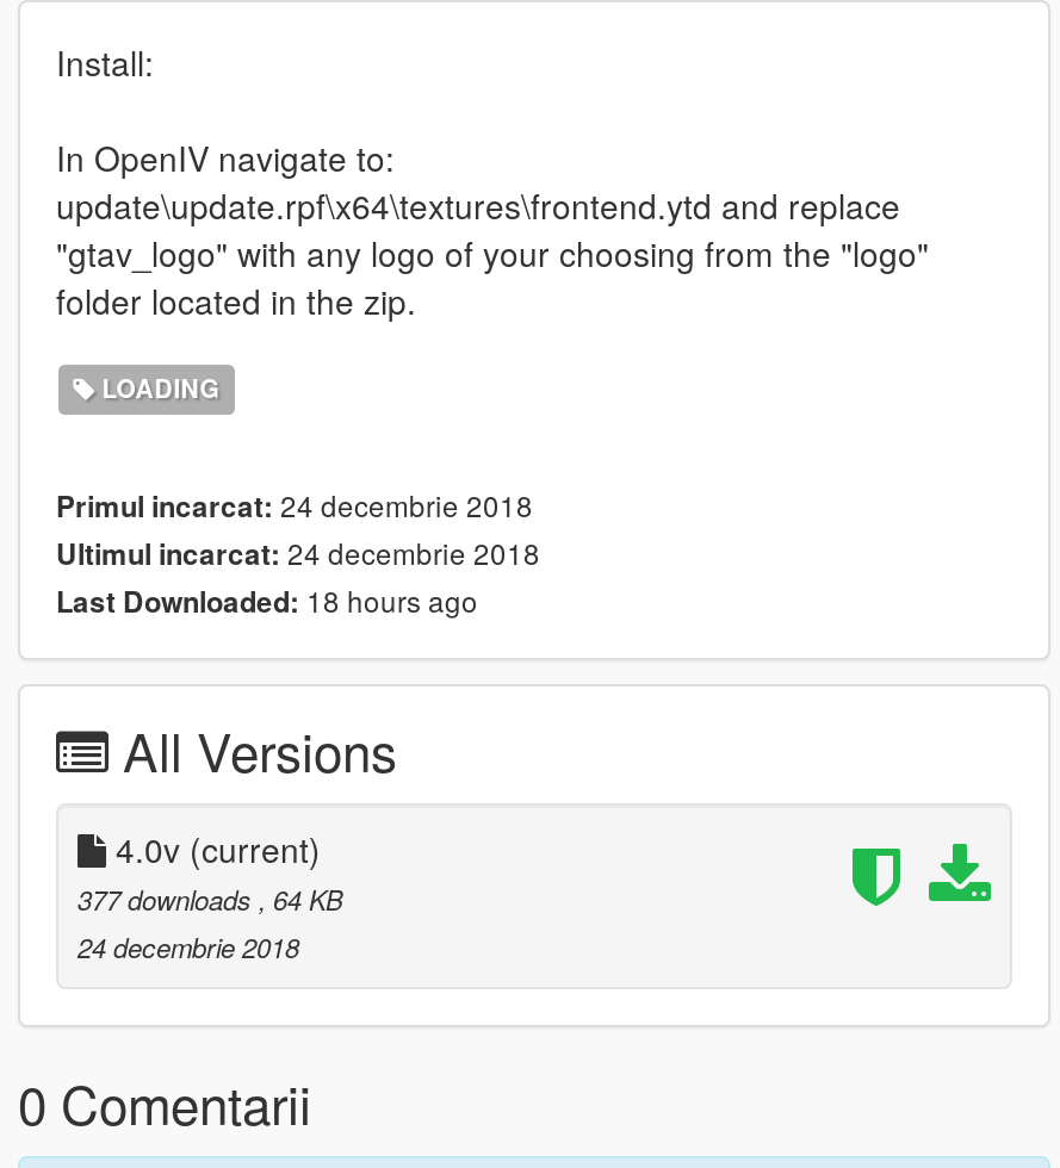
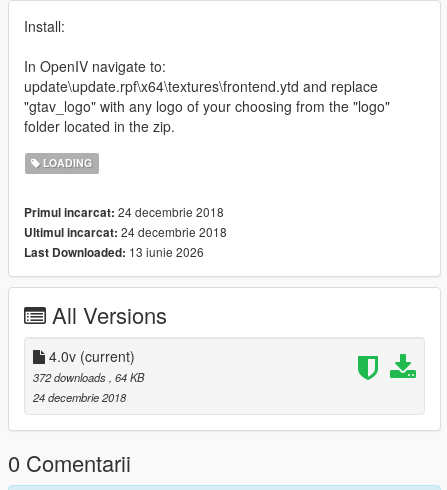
- Last Downloaded: 18 hours ago
+ Last Downloaded: 13 iunie 2026

- 377 downloads, 64 KB
+ 372 downloads, 64 KB
